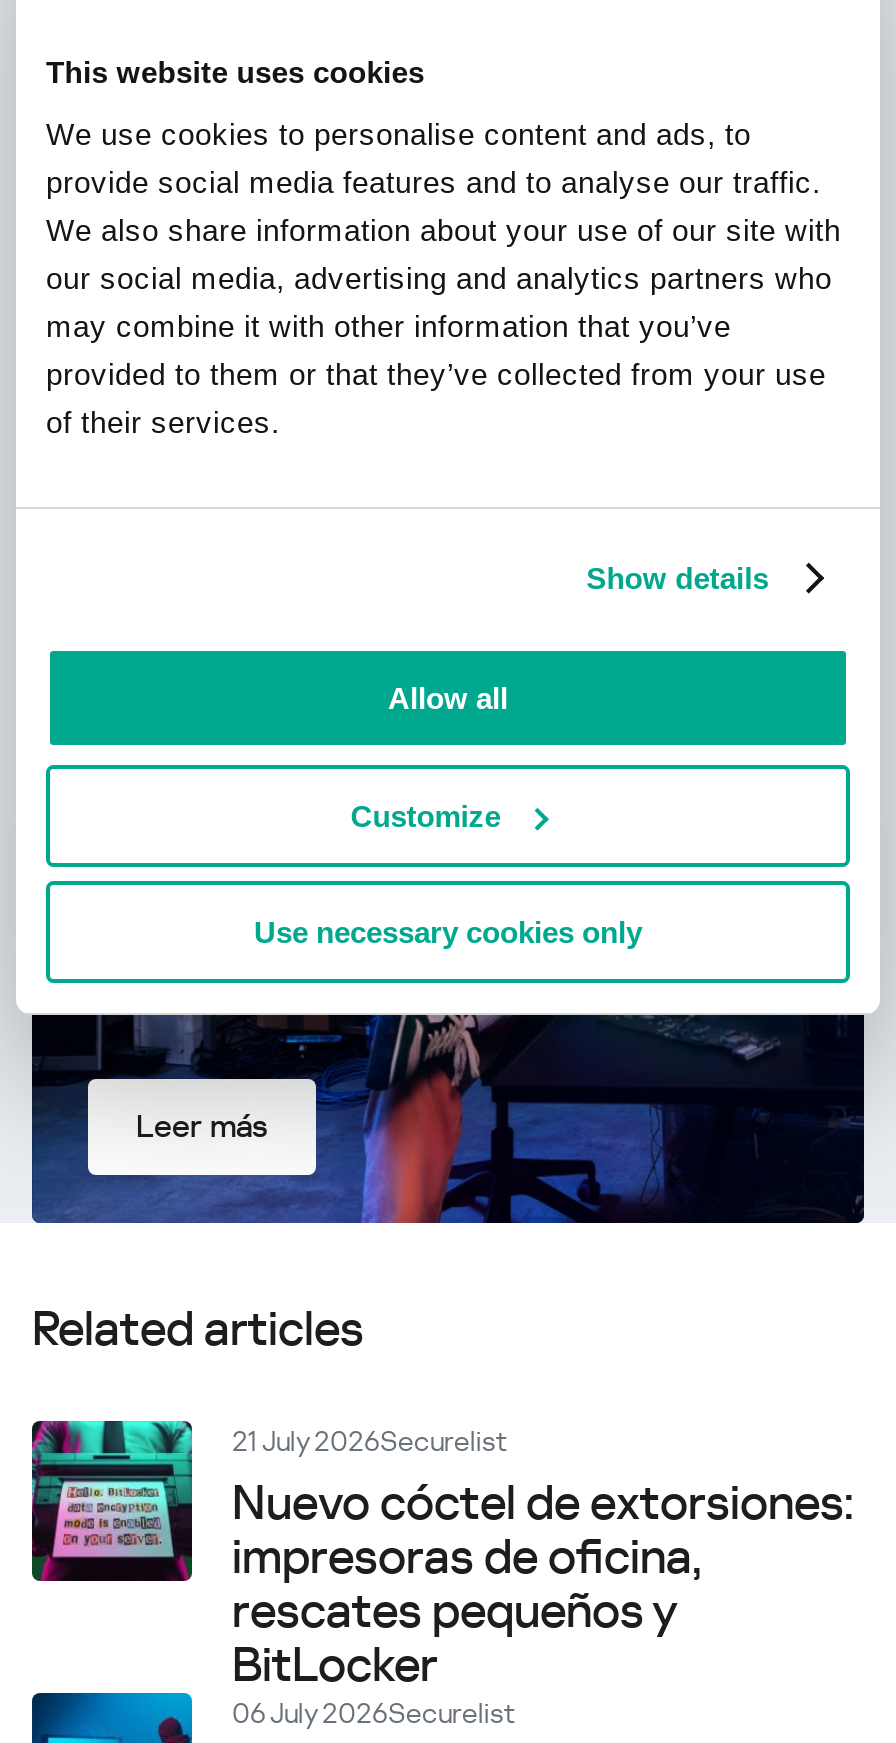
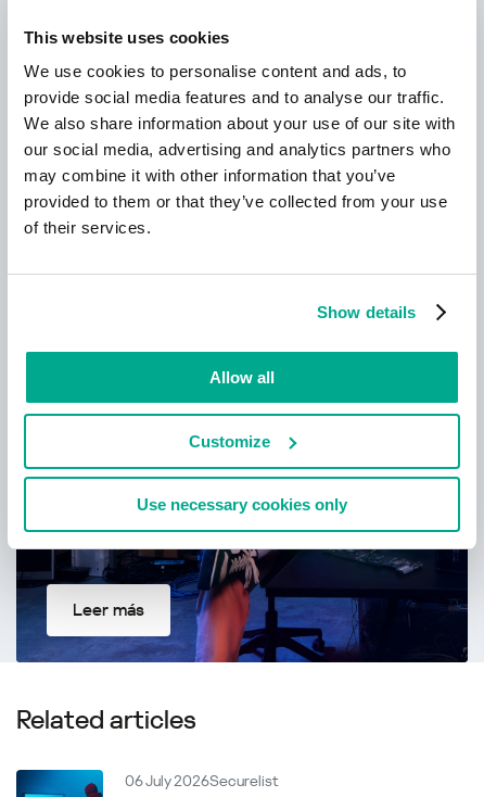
- [image]
- 21 July 2026Securelist
- Nuevo cóctel de extorsiones:
- impresoras de oficina,
- rescates pequeños y
- BitLocker
